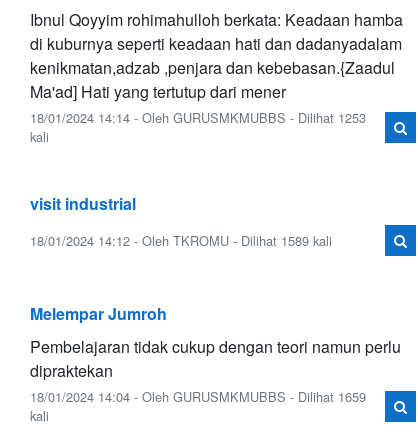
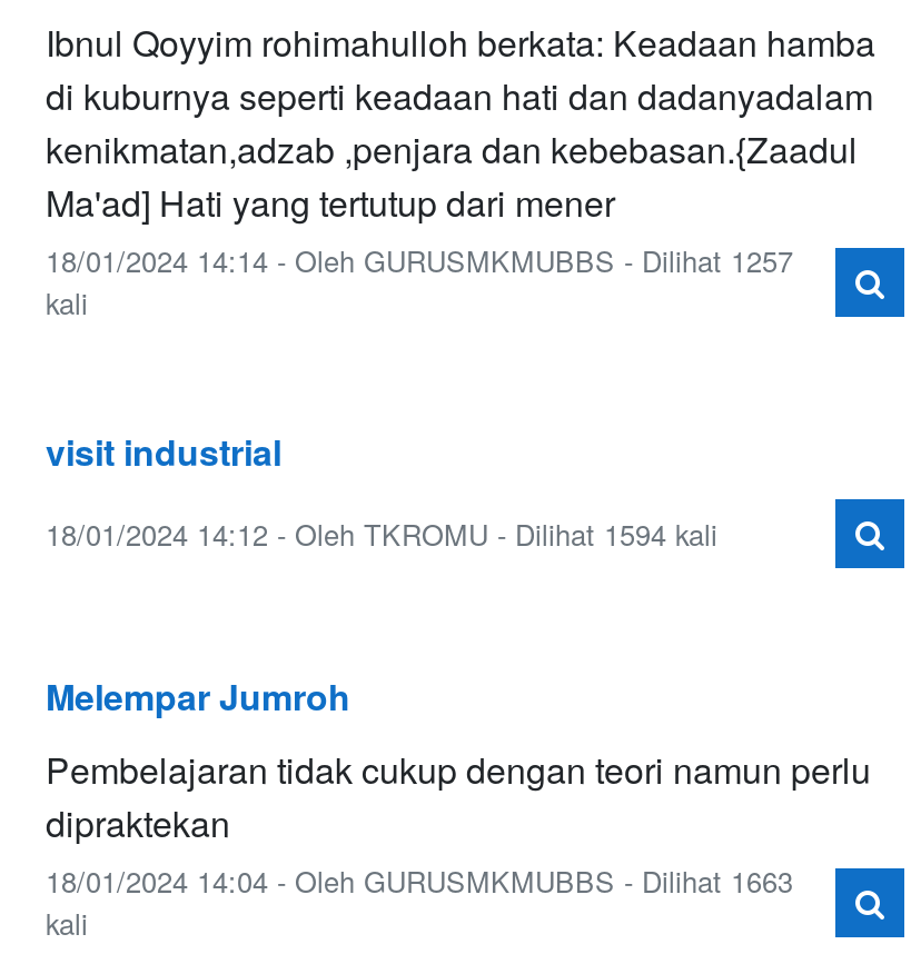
- 18/01/2024 14:14 - Oleh GURUSMKMUBBS - Dilihat 1253
+ 18/01/2024 14:14 - Oleh GURUSMKMUBBS - Dilihat 1257

- 18/01/2024 14:12 - Oleh TKROMU - Dilihat 1589 kali
+ 18/01/2024 14:12 - Oleh TKROMU - Dilihat 1594 kali

- 18/01/2024 14:04 - Oleh GURUSMKMUBBS - Dilihat 1659
+ 18/01/2024 14:04 - Oleh GURUSMKMUBBS - Dilihat 1663
